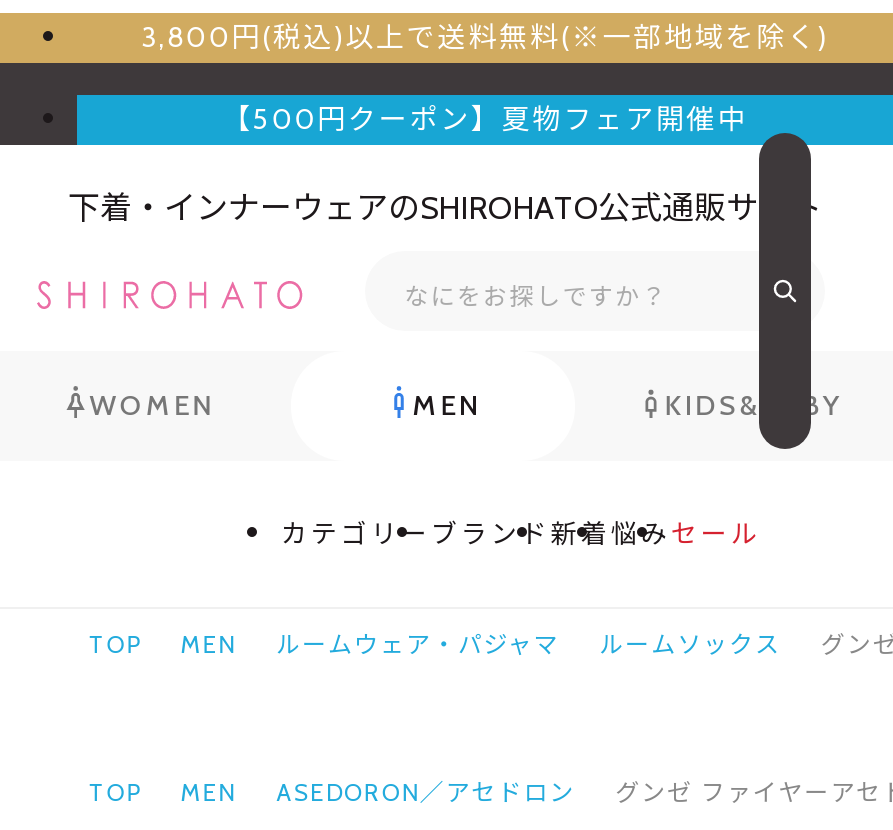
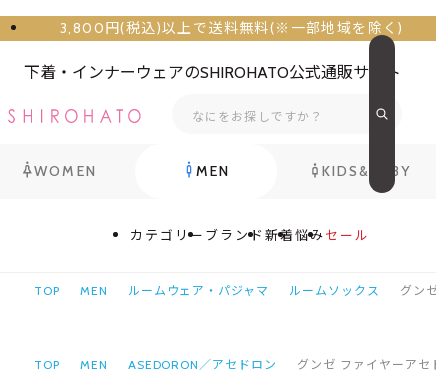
- 【500円クーポン】夏物フェア開催中
